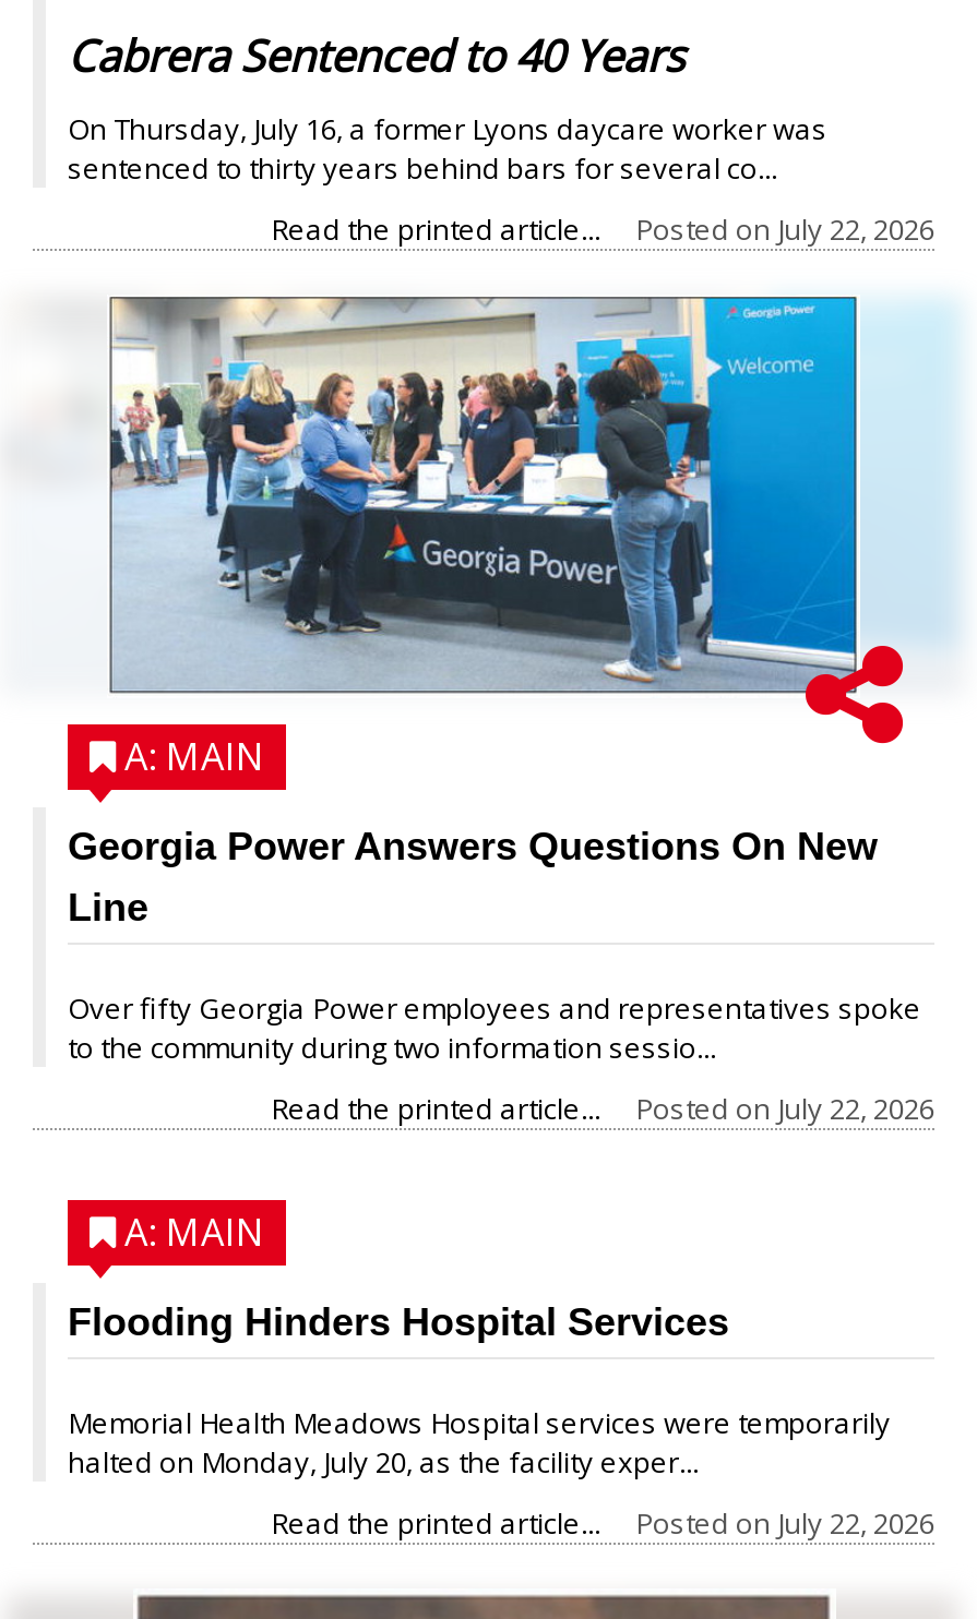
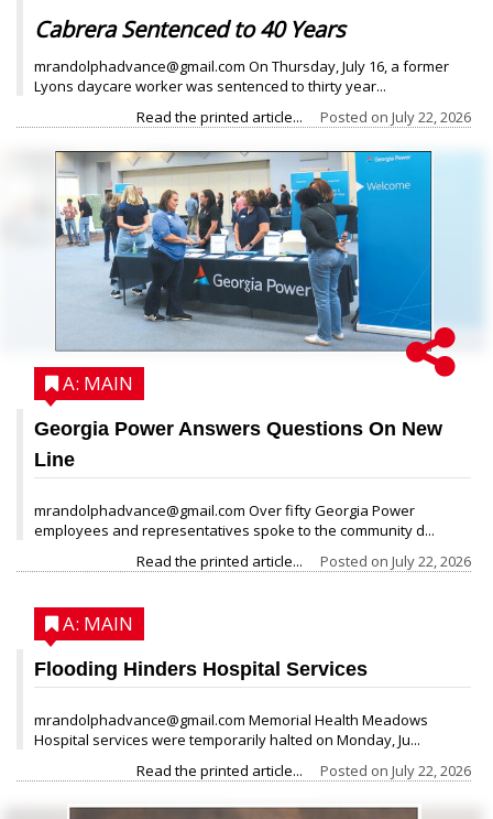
- On Thursday, July 16, a former Lyons daycare worker was
- sentenced to thirty years behind bars for several co...
+ mrandolphadvance@gmail.com On Thursday, July 16, a former
+ Lyons daycare worker was sentenced to thirty year...

- Over fifty Georgia Power employees and representatives spoke
- to the community during two information sessio...
+ mrandolphadvance@gmail.com Over fifty Georgia Power
+ employees and representatives spoke to the community d...

- Memorial Health Meadows Hospital services were temporarily
- halted on Monday, July 20, as the facility exper...
+ mrandolphadvance@gmail.com Memorial Health Meadows
+ Hospital services were temporarily halted on Monday, Ju...
